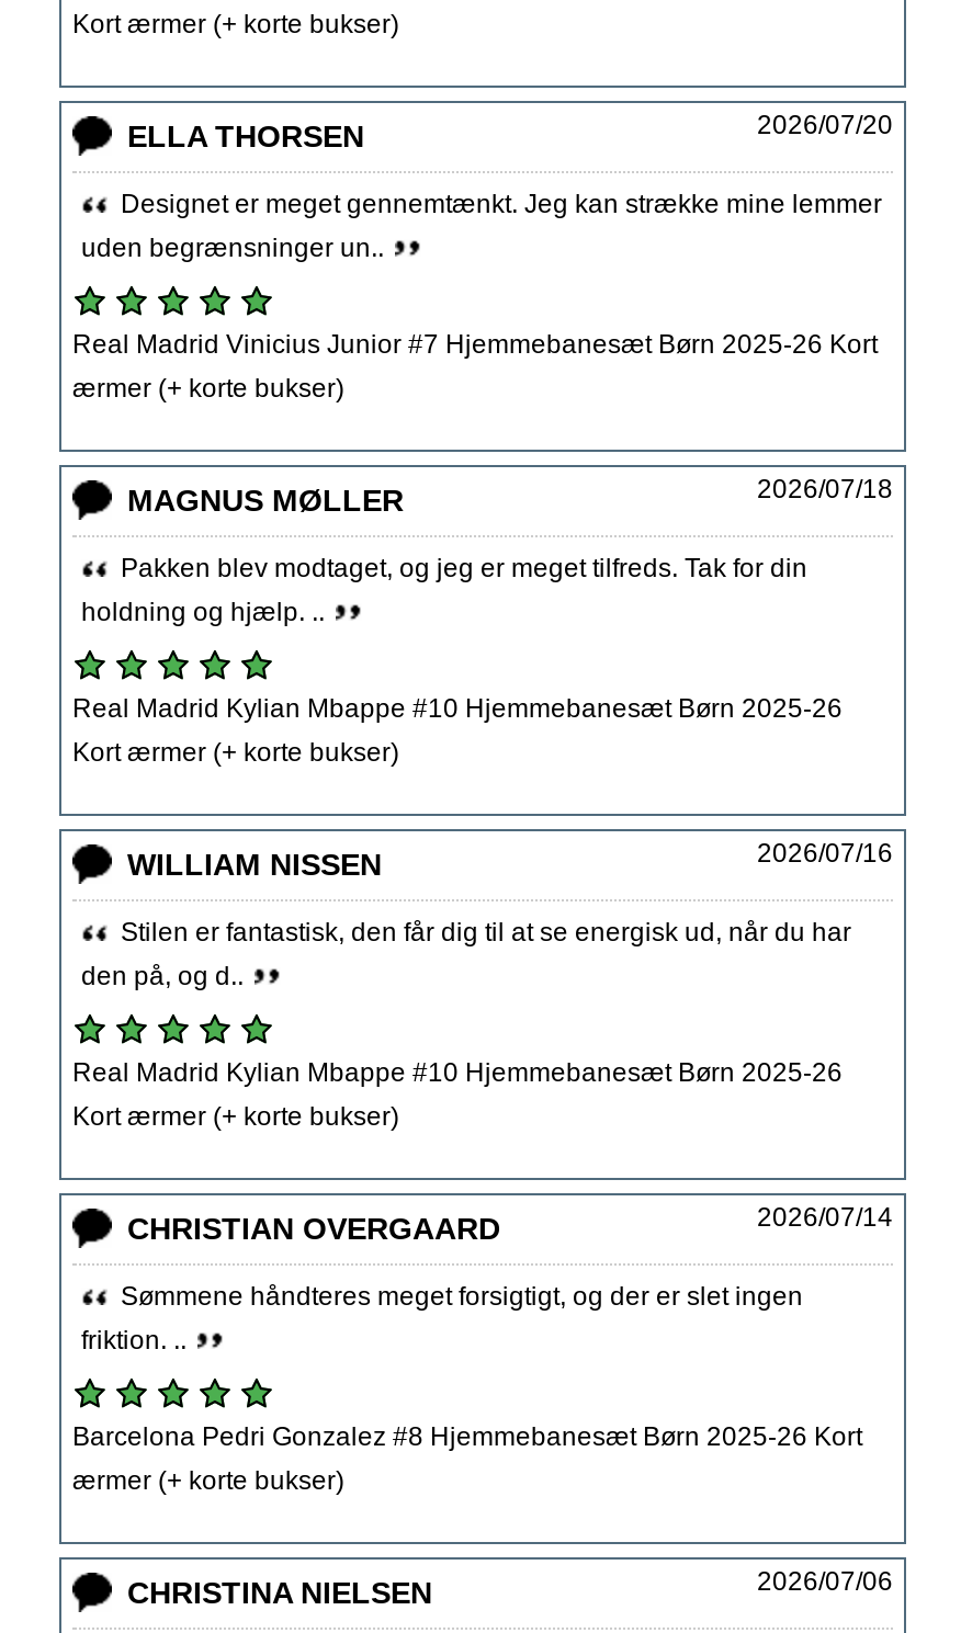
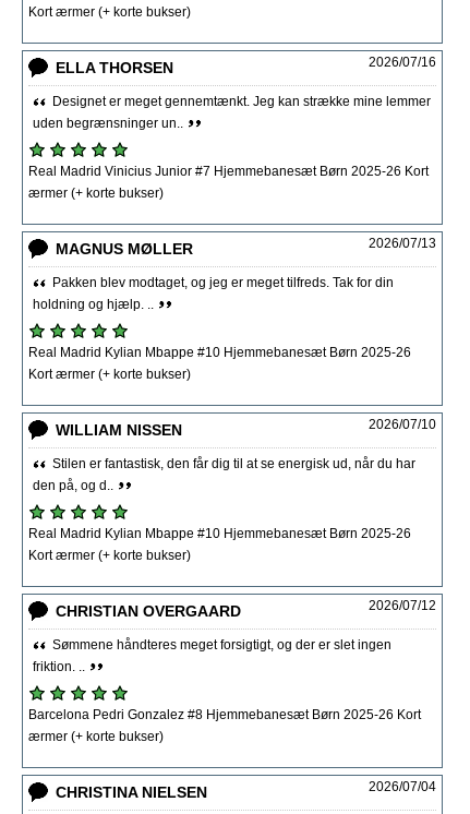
- 2026/07/20
+ 2026/07/16

- 2026/07/18
+ 2026/07/13

- 2026/07/16
+ 2026/07/10

- 2026/07/14
+ 2026/07/12

- 2026/07/06
+ 2026/07/04
